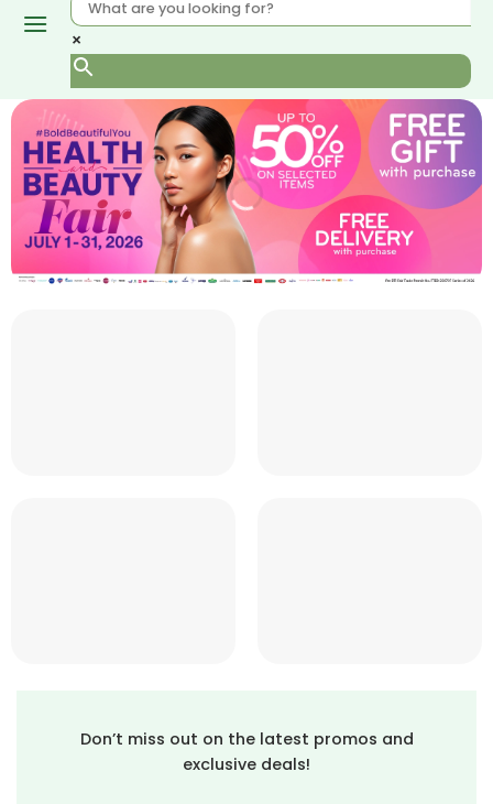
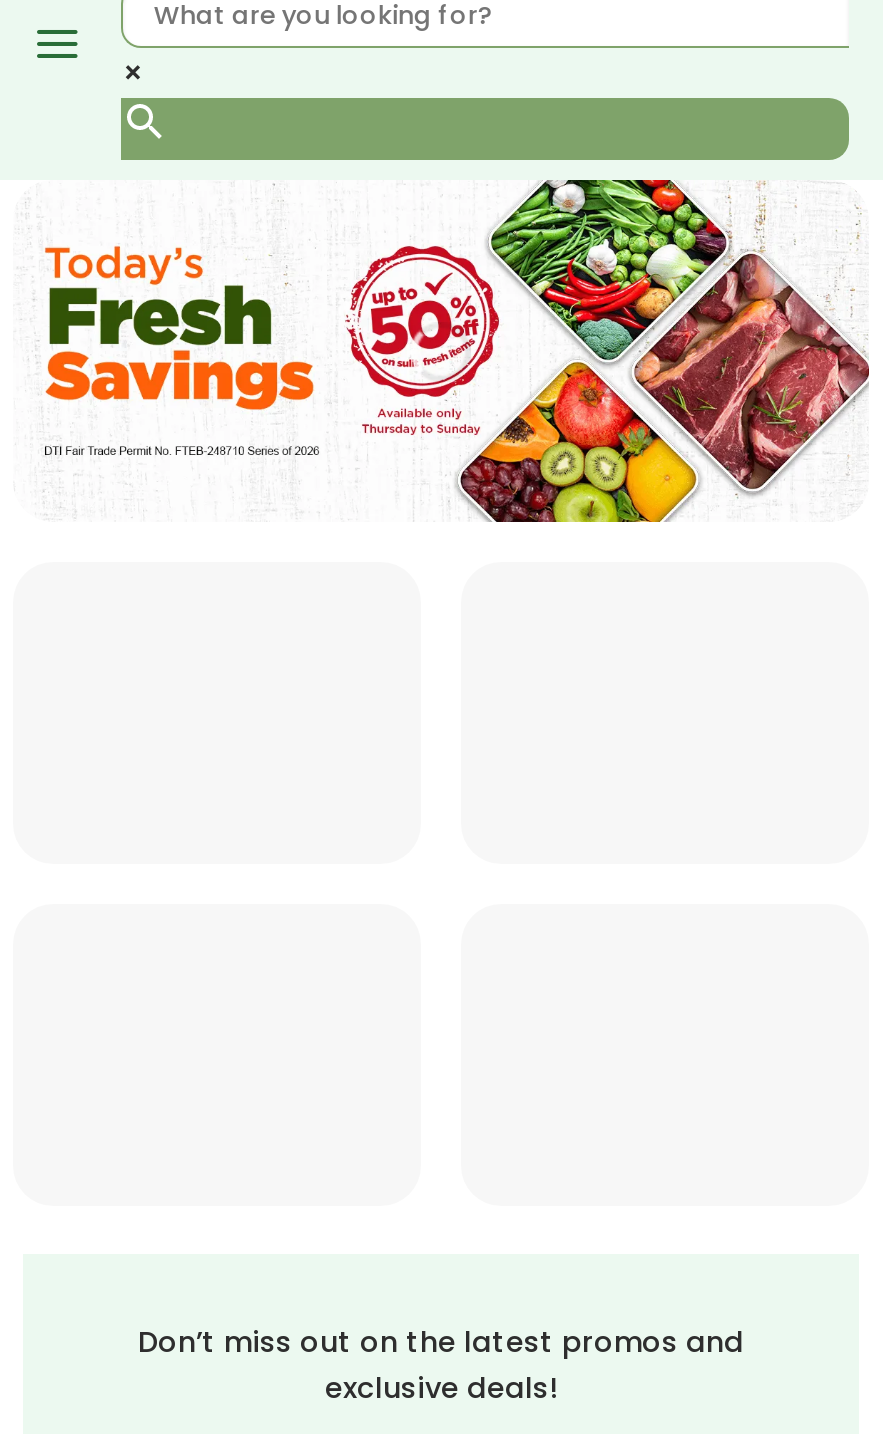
- [image]
+ [image]
